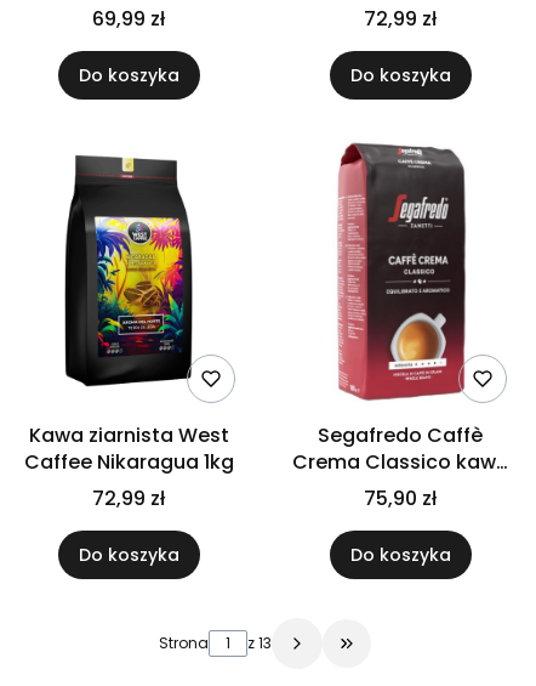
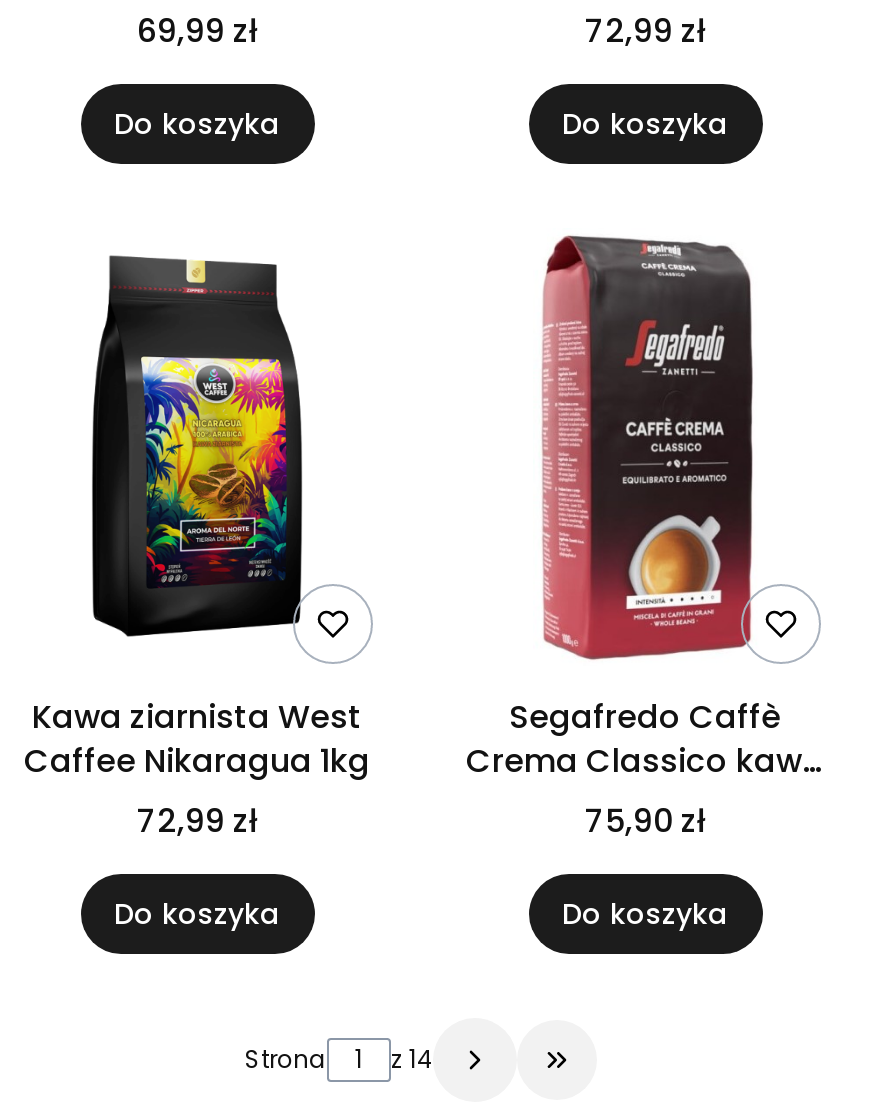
- Strona z 13
+ Strona z 14
